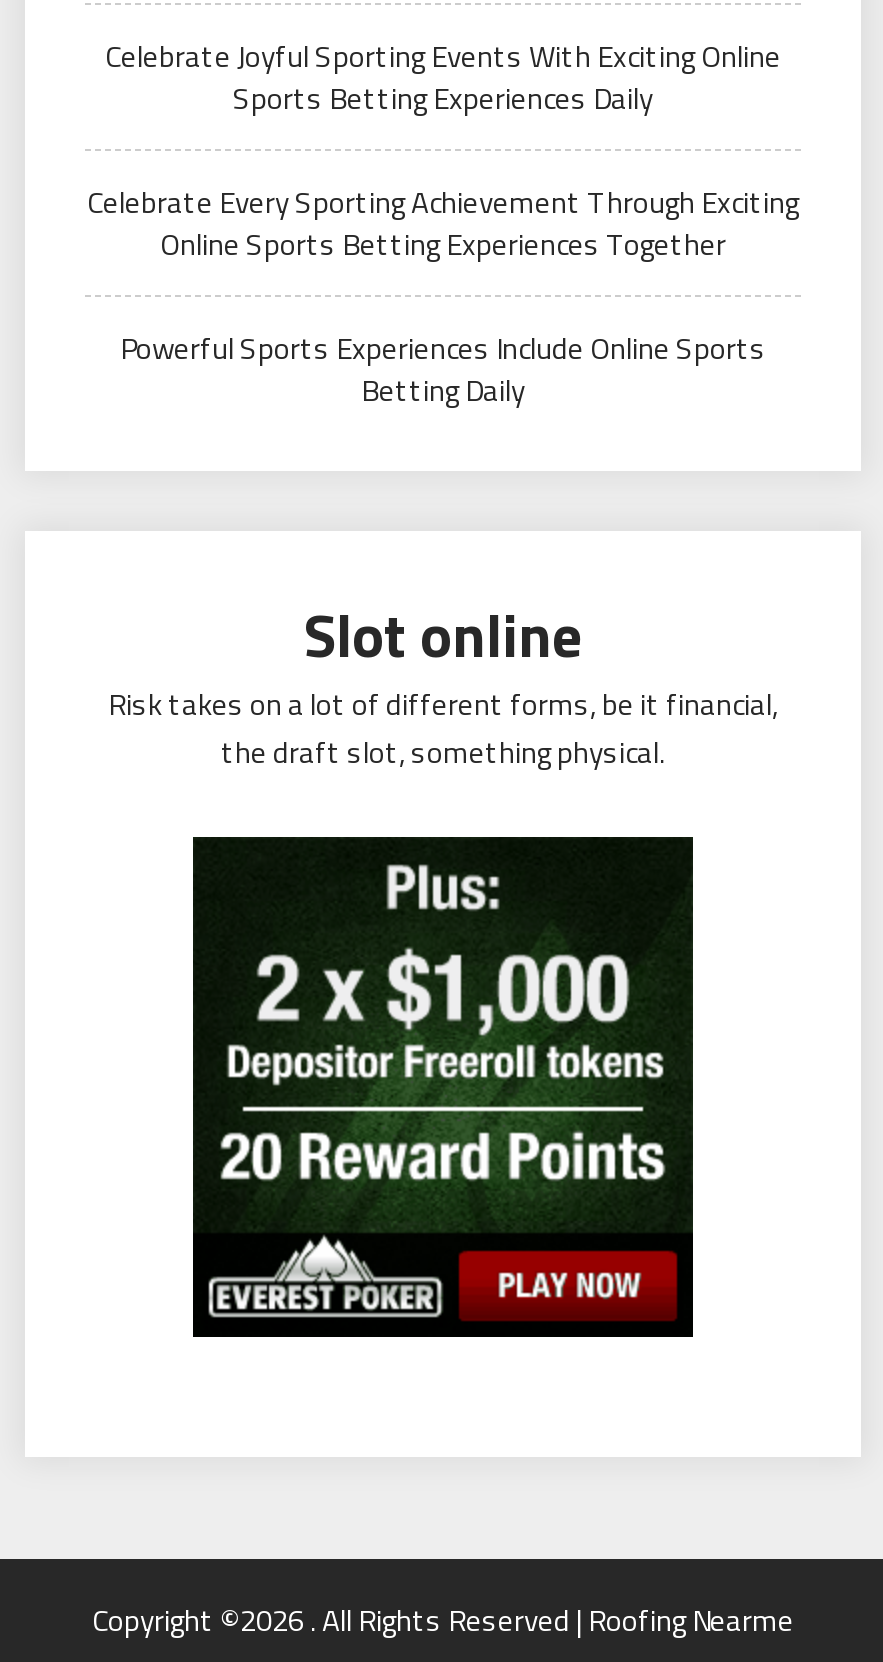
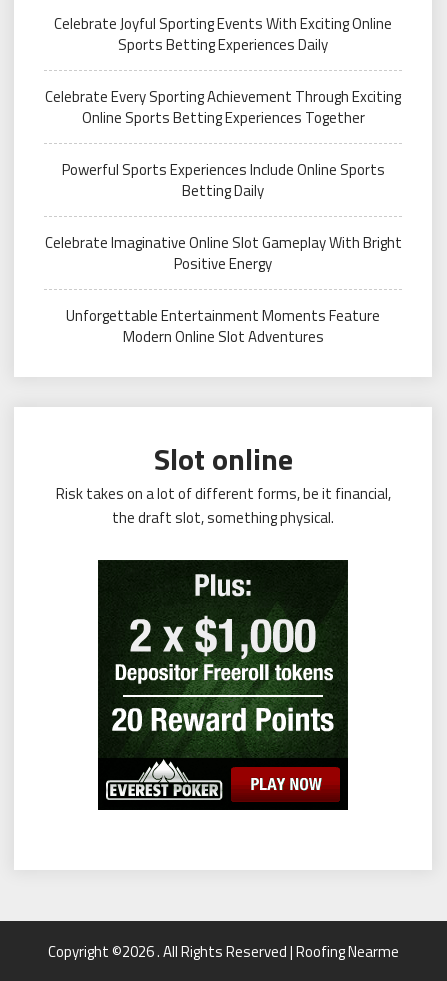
+ Celebrate Imaginative Online Slot Gameplay With Bright
+ Positive Energy
+ Unforgettable Entertainment Moments Feature
+ Modern Online Slot Adventures
